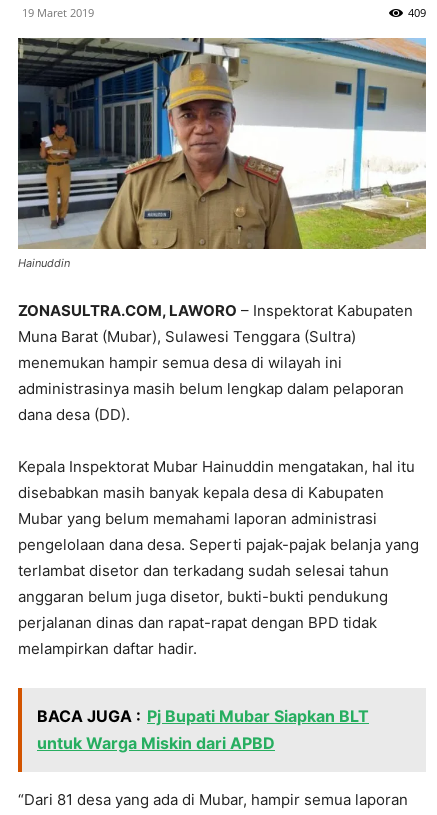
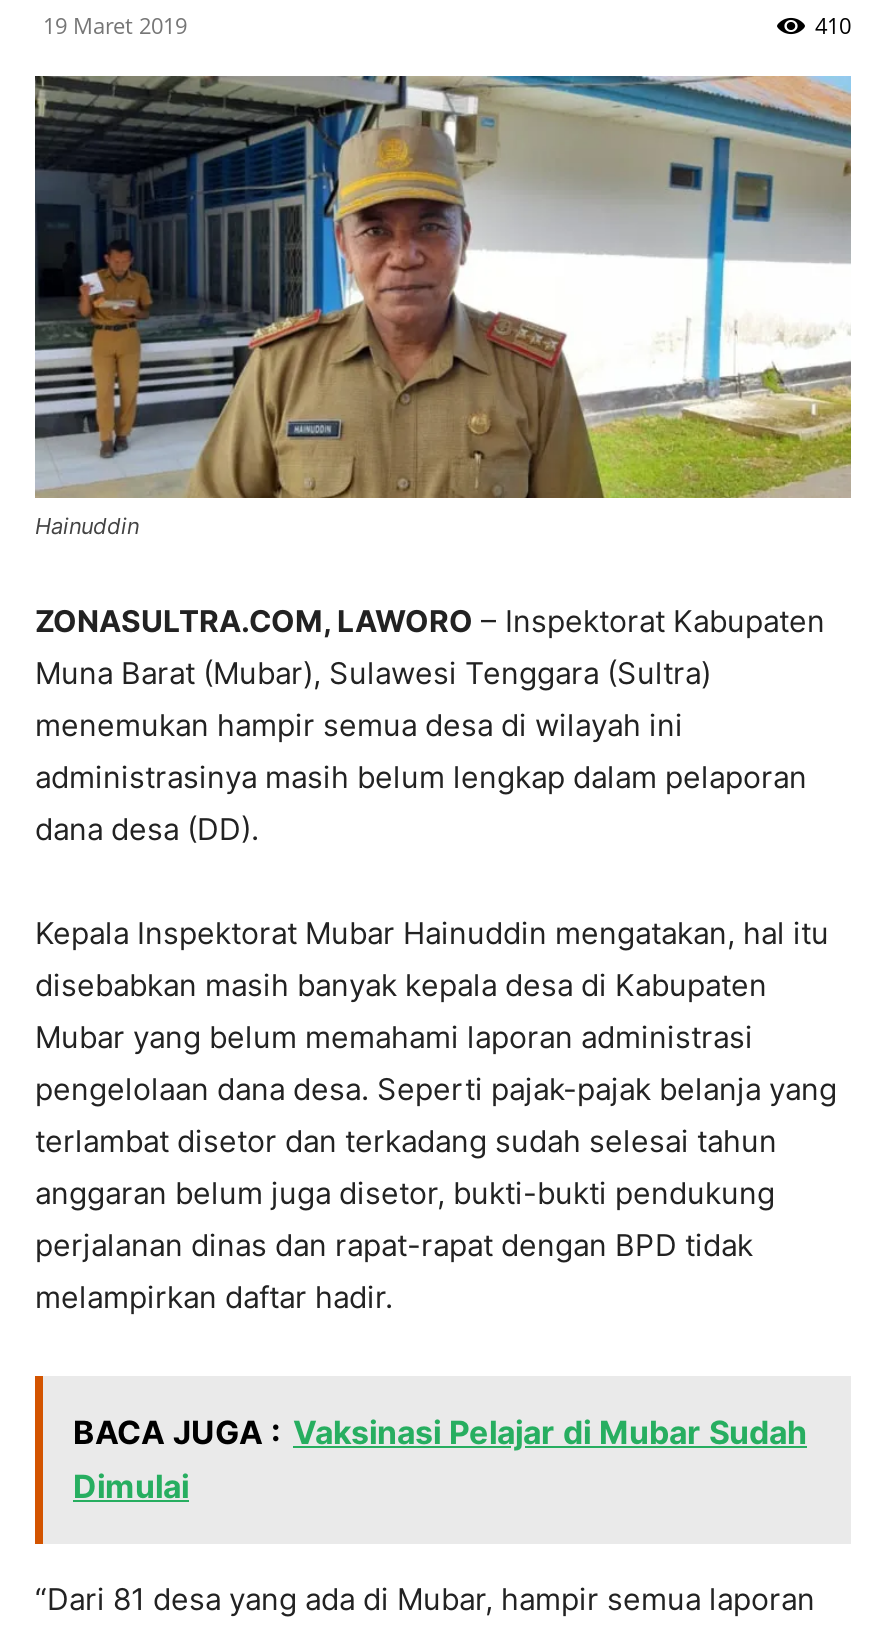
- 409
+ 410

- BACA JUGA : Pj Bupati Mubar Siapkan BLT
- untuk Warga Miskin dari APBD
+ BACA JUGA : Vaksinasi Pelajar di Mubar Sudah
+ Dimulai
